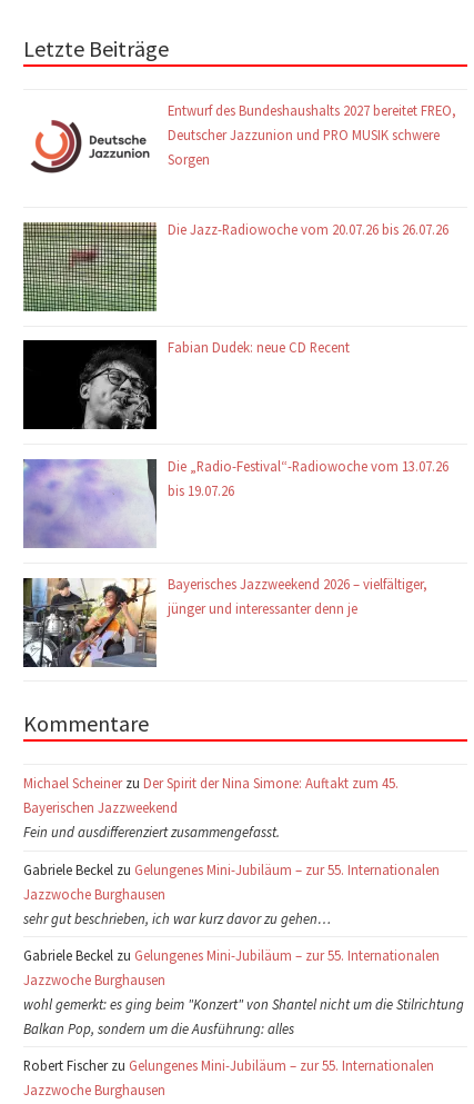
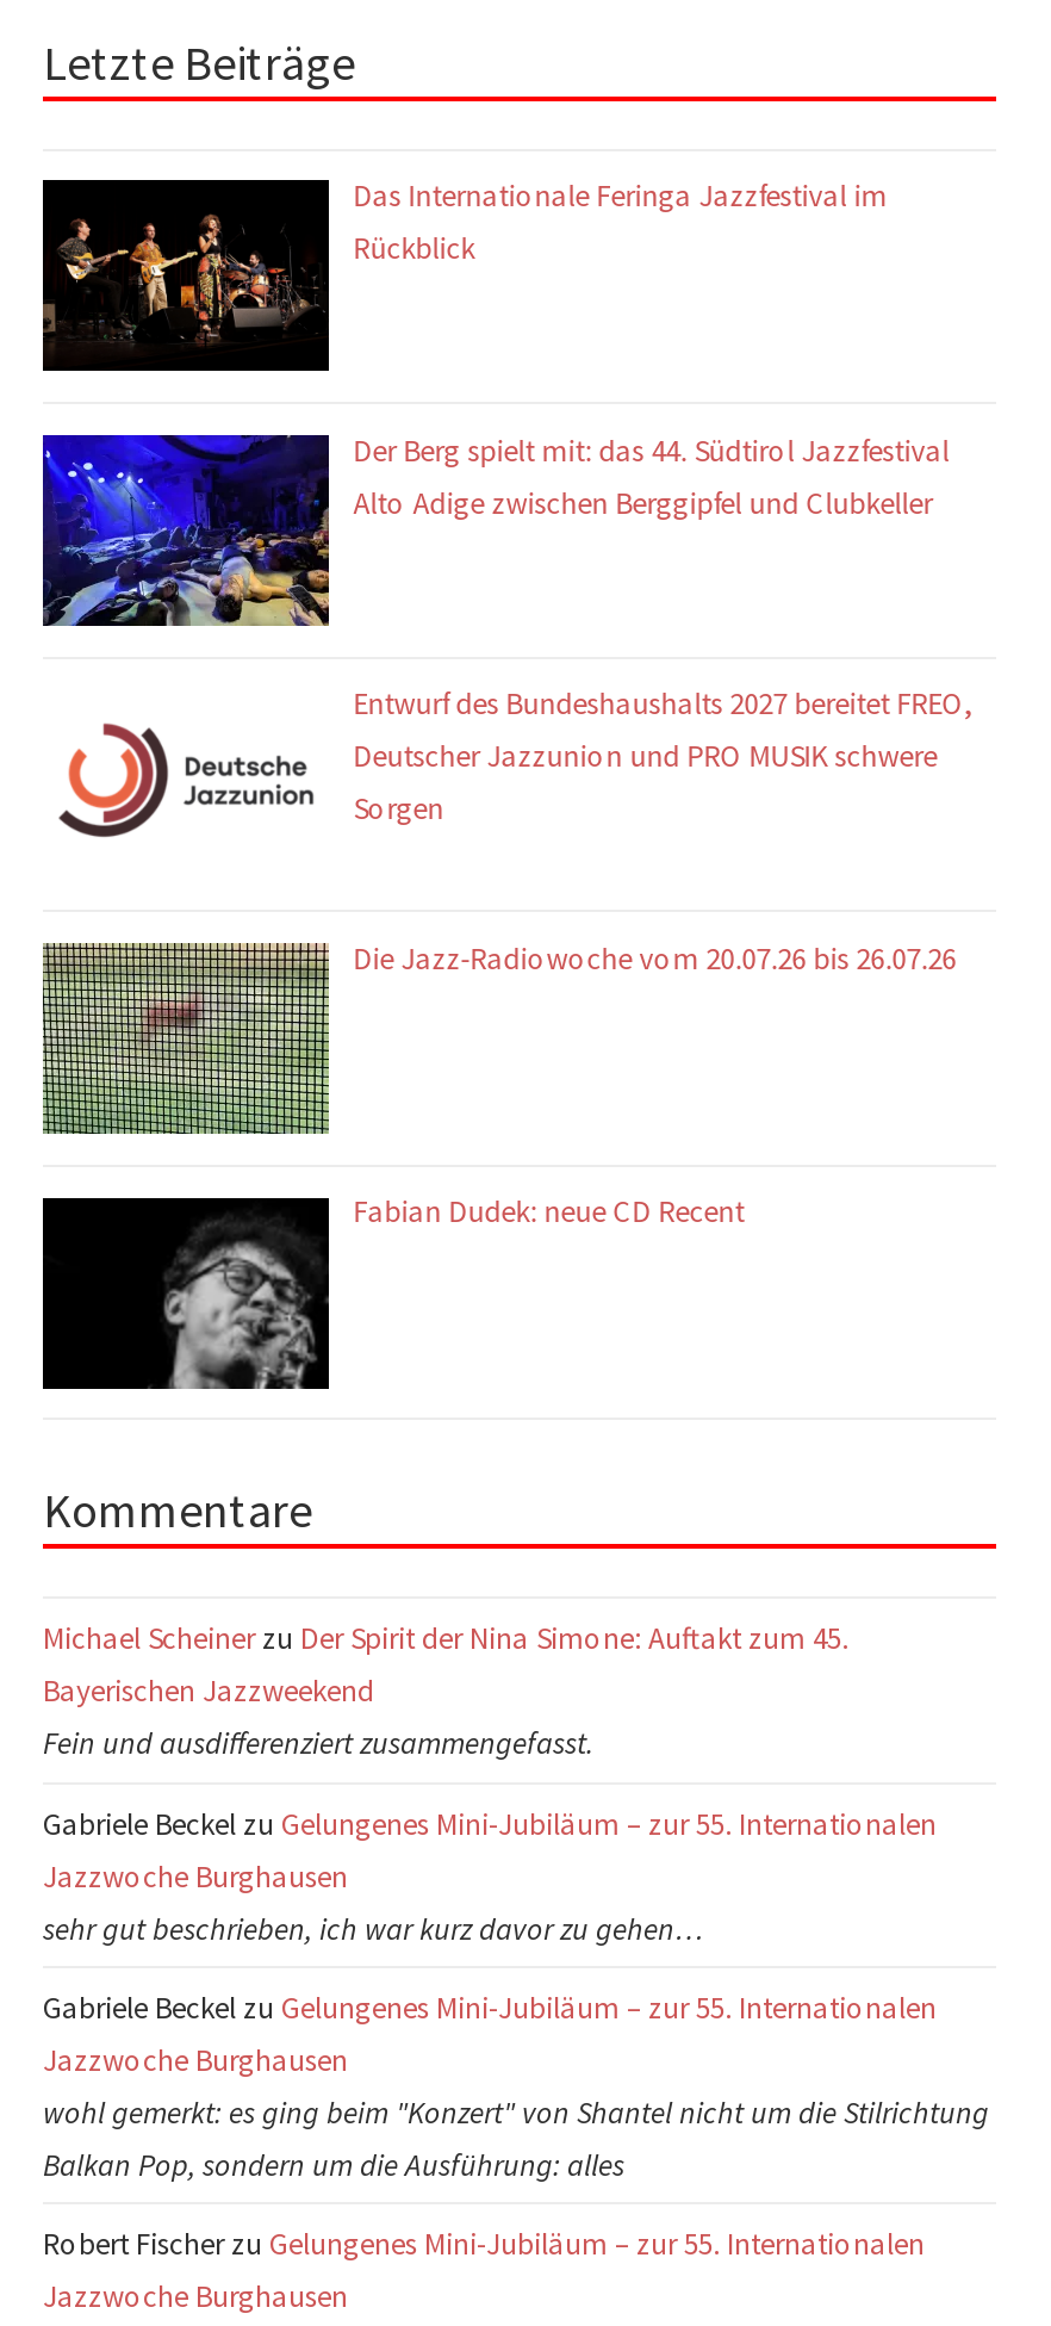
+ [image]
+ Das Internationale Feringa Jazzfestival im
+ Rückblick

+ [image]
+ Der Berg spielt mit: das 44. Südtirol Jazzfestival
+ Alto Adige zwischen Berggipfel und Clubkeller

moved down: [image] | Entwurf des Bundeshaushalts 2027 bereitet FREO, | Deutscher Jazzunion und PRO MUSIK schwere | Sorgen | Die Jazz-Radiowoche vom 20.07.26 bis 26.07.26 | Fabian Dudek: neue CD Recent

- [image]
- Die „Radio-Festival“-Radiowoche vom 13.07.26
- bis 19.07.26

- [image]
- Bayerisches Jazzweekend 2026 – vielfältiger,
- jünger und interessanter denn je
